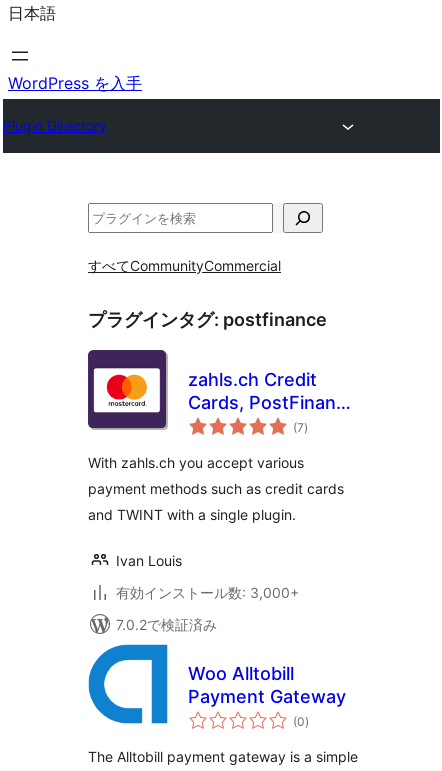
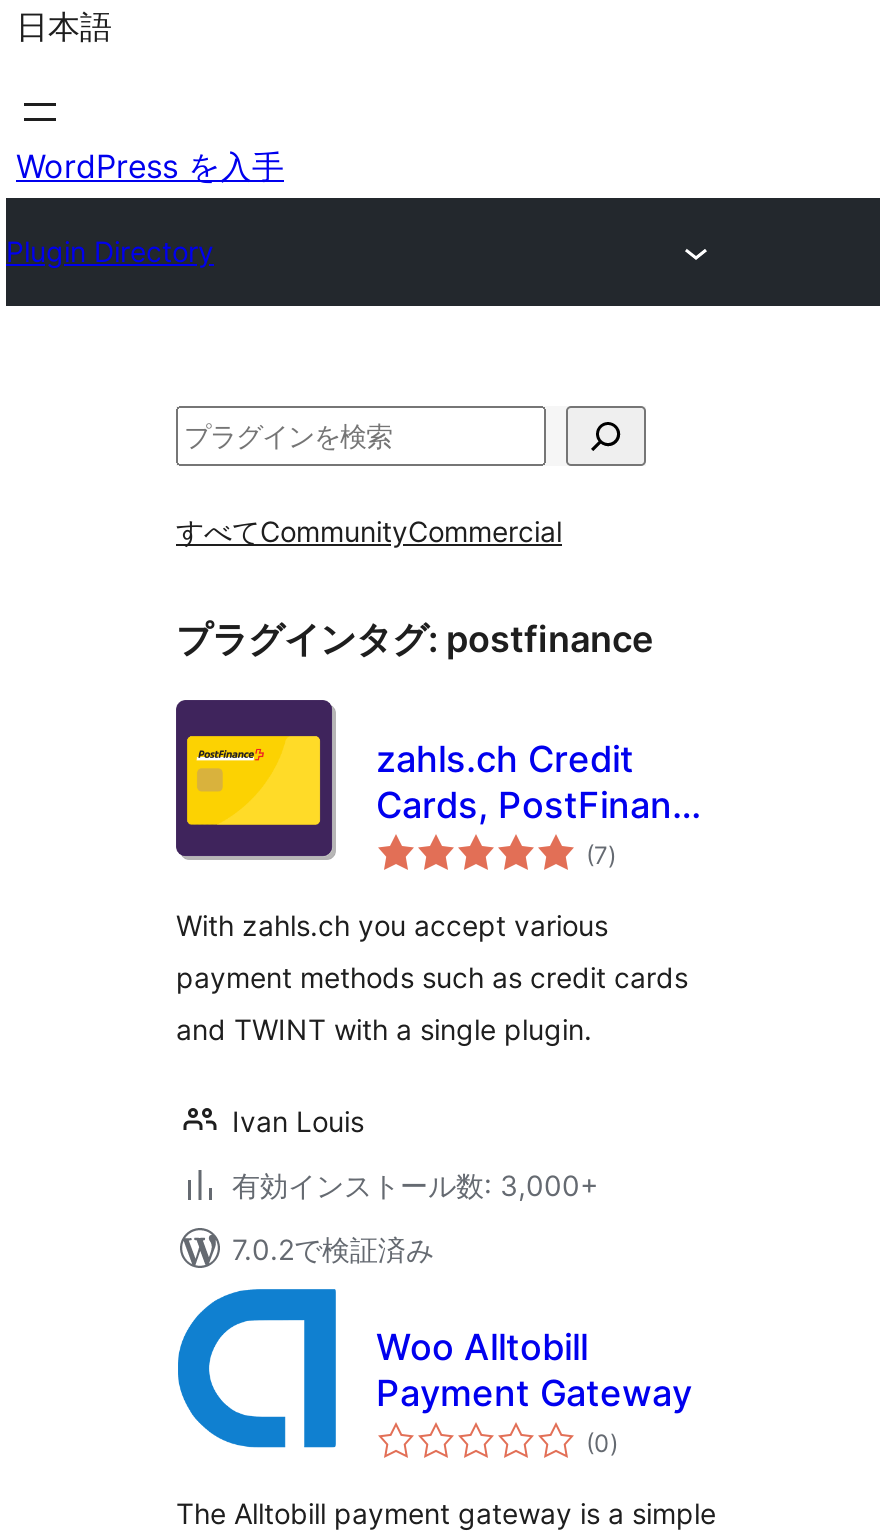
- [image]
+ [image]
